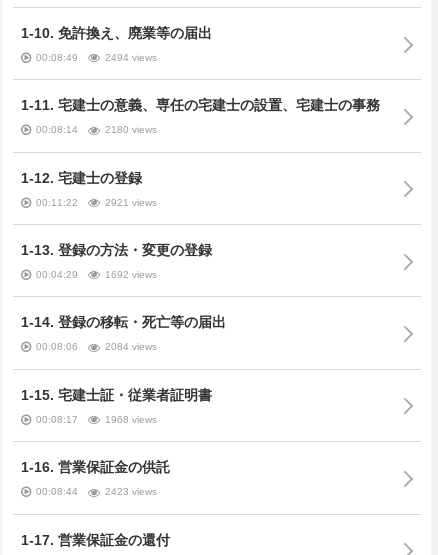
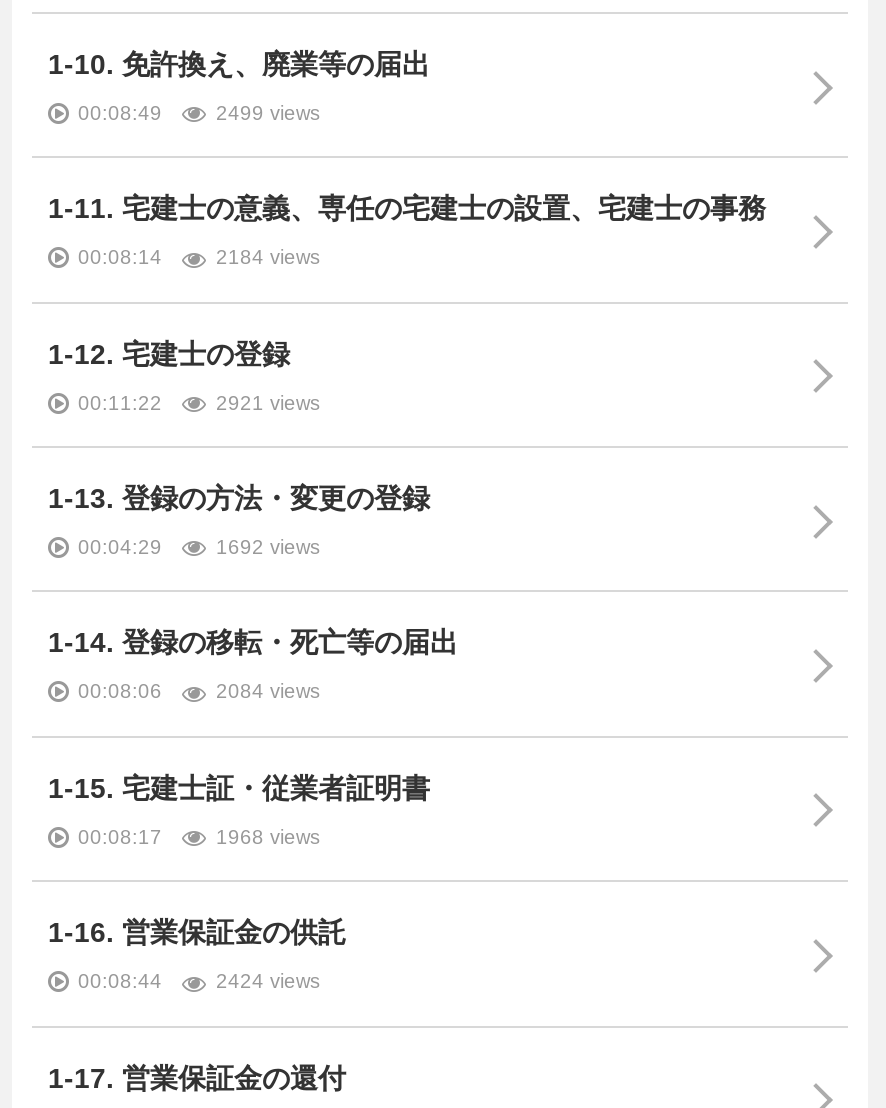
- 2494 views
+ 2499 views

- 2180 views
+ 2184 views

- 2423 views
+ 2424 views
